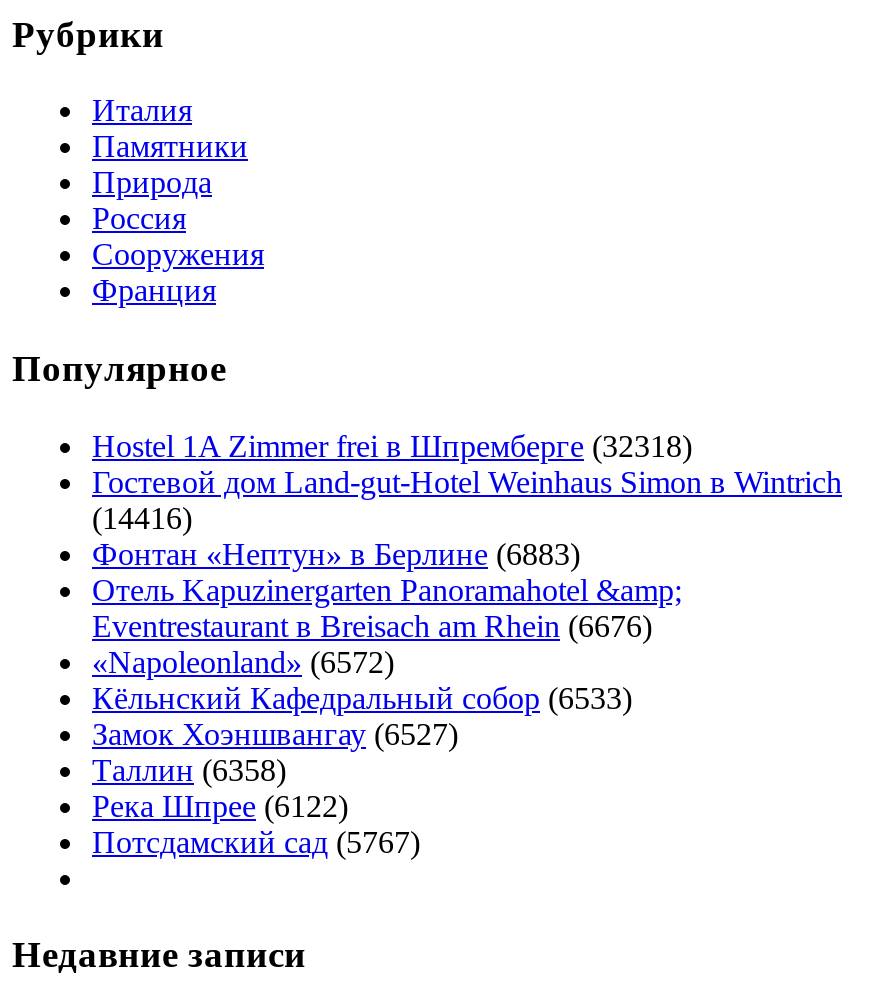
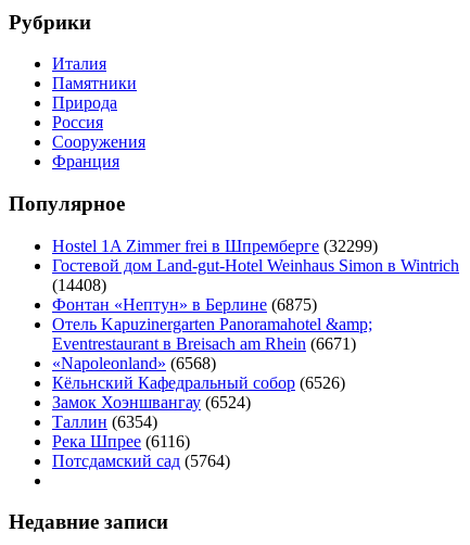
- Hostel 1A Zimmer frei в Шпремберге (32318)
+ Hostel 1A Zimmer frei в Шпремберге (32299)

- (14416)
+ (14408)

- Фонтан «Нептун» в Берлине (6883)
+ Фонтан «Нептун» в Берлине (6875)

- Eventrestaurant в Breisach am Rhein (6676)
+ Eventrestaurant в Breisach am Rhein (6671)

- «Napoleonland» (6572)
+ «Napoleonland» (6568)

- Кёльнский Кафедральный собор (6533)
+ Кёльнский Кафедральный собор (6526)

- Замок Хоэншвангау (6527)
+ Замок Хоэншвангау (6524)

- Таллин (6358)
+ Таллин (6354)

- Река Шпрее (6122)
+ Река Шпрее (6116)

- Потсдамский сад (5767)
+ Потсдамский сад (5764)
